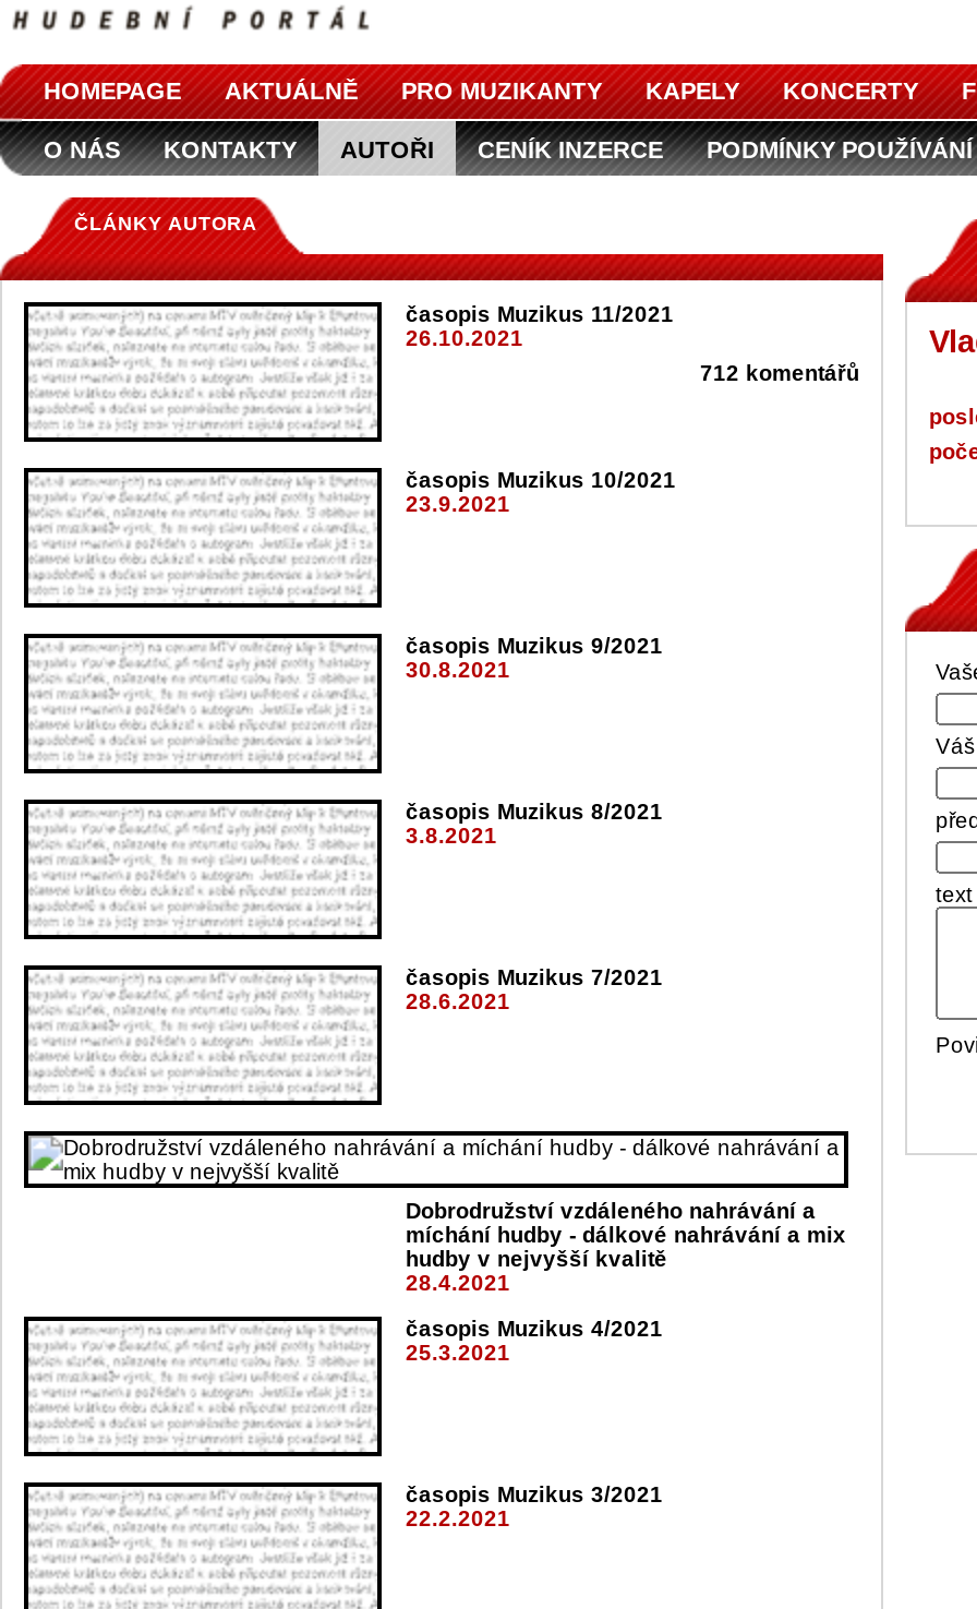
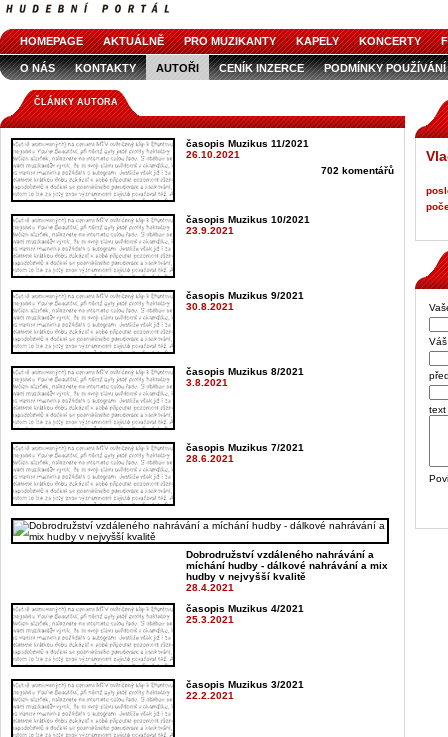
- 712 komentářů
+ 702 komentářů
